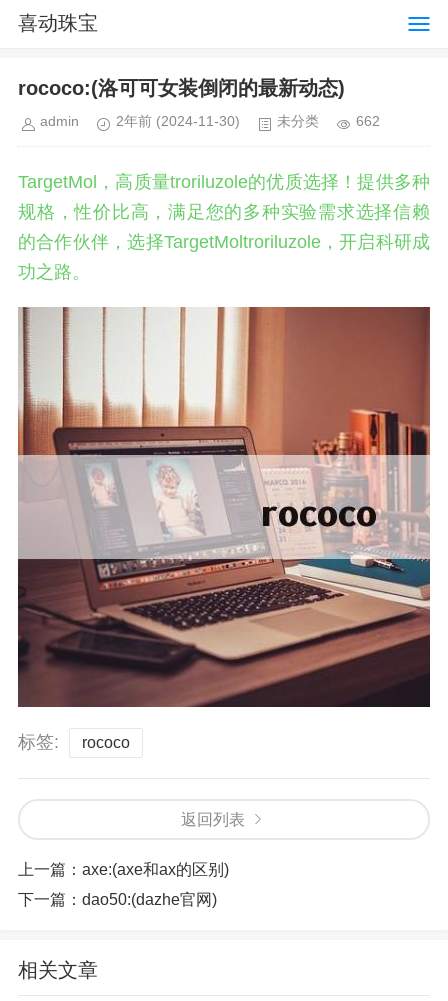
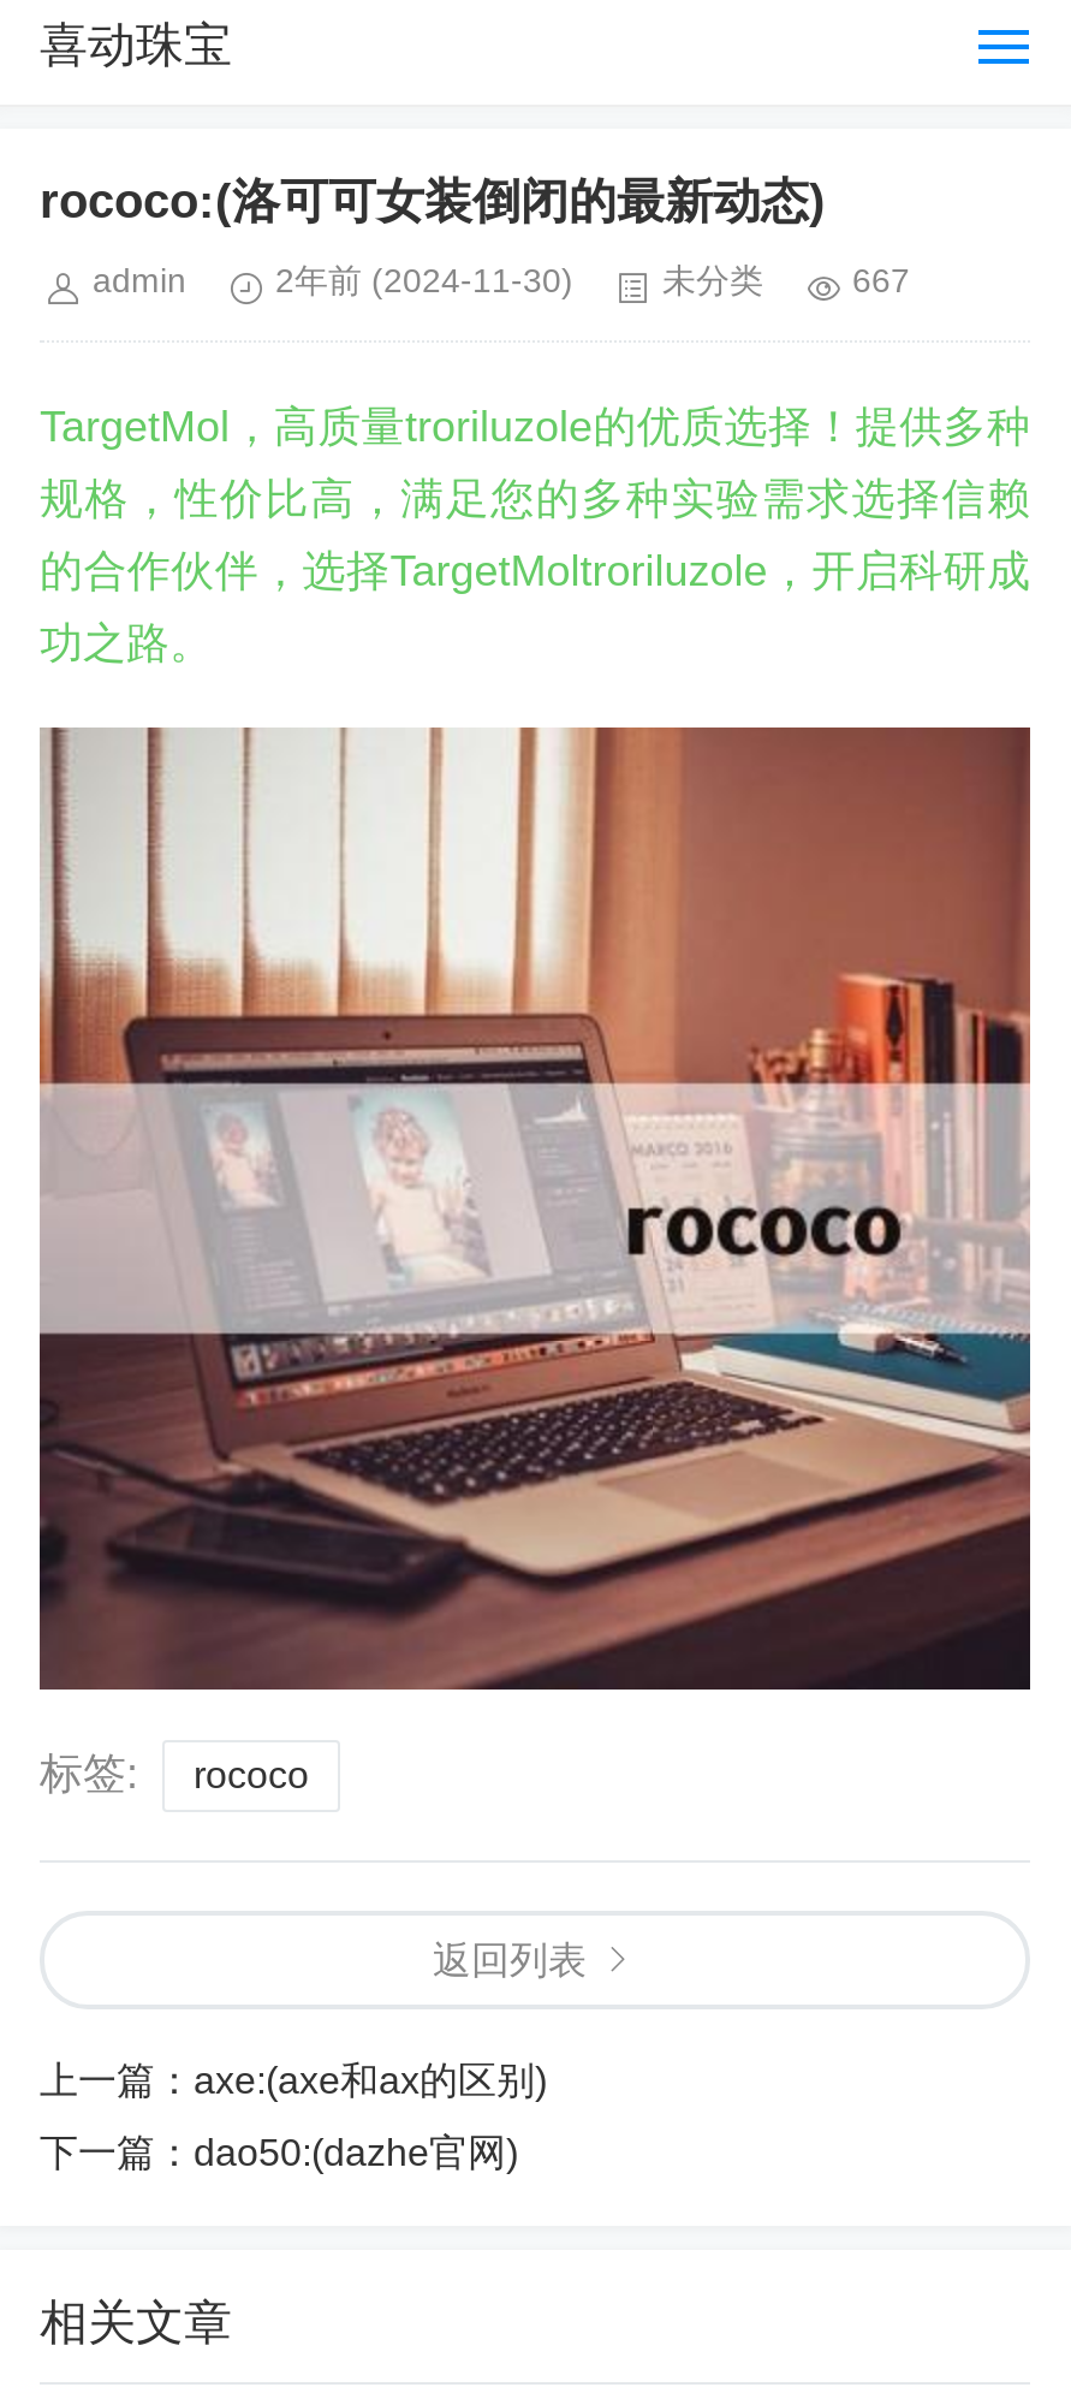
- 662
+ 667
